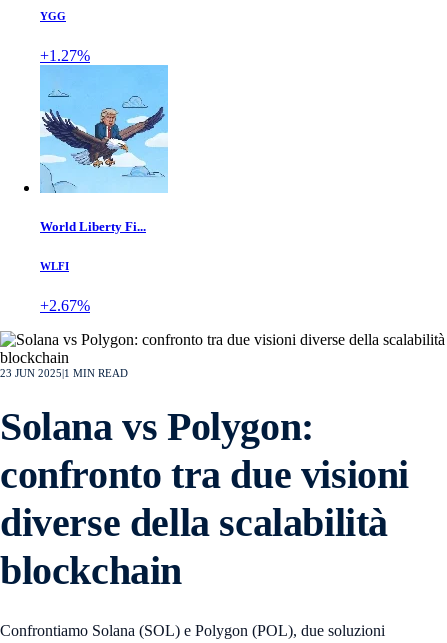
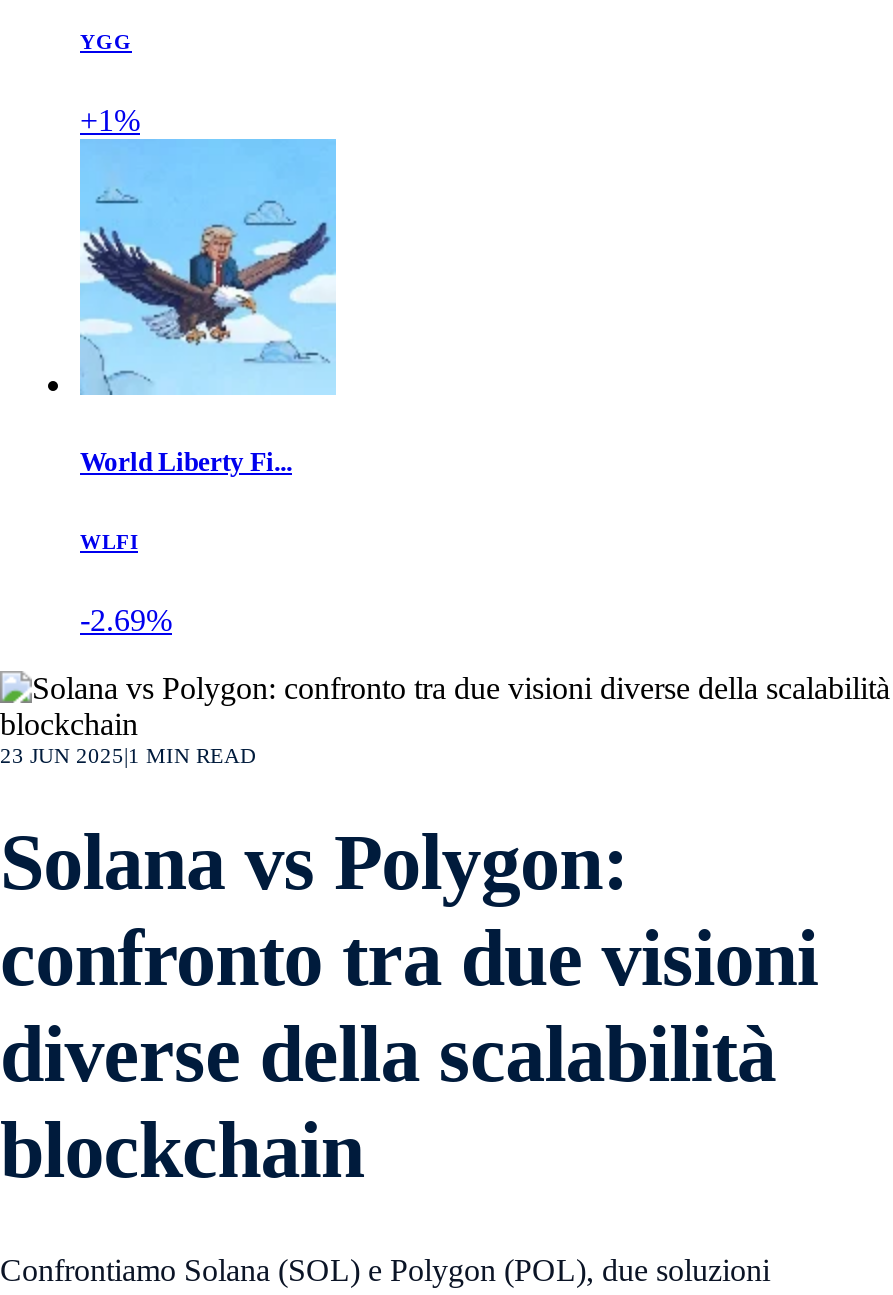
- +1.27%
+ +1%

- +2.67%
+ -2.69%
